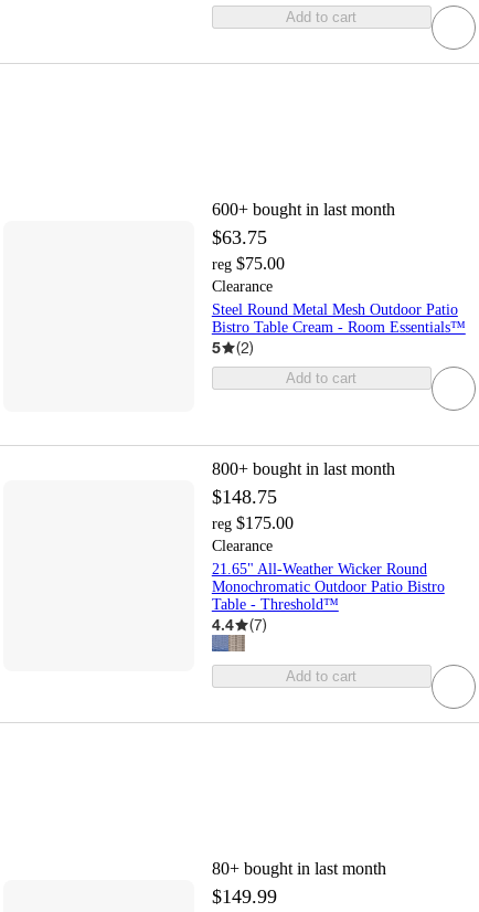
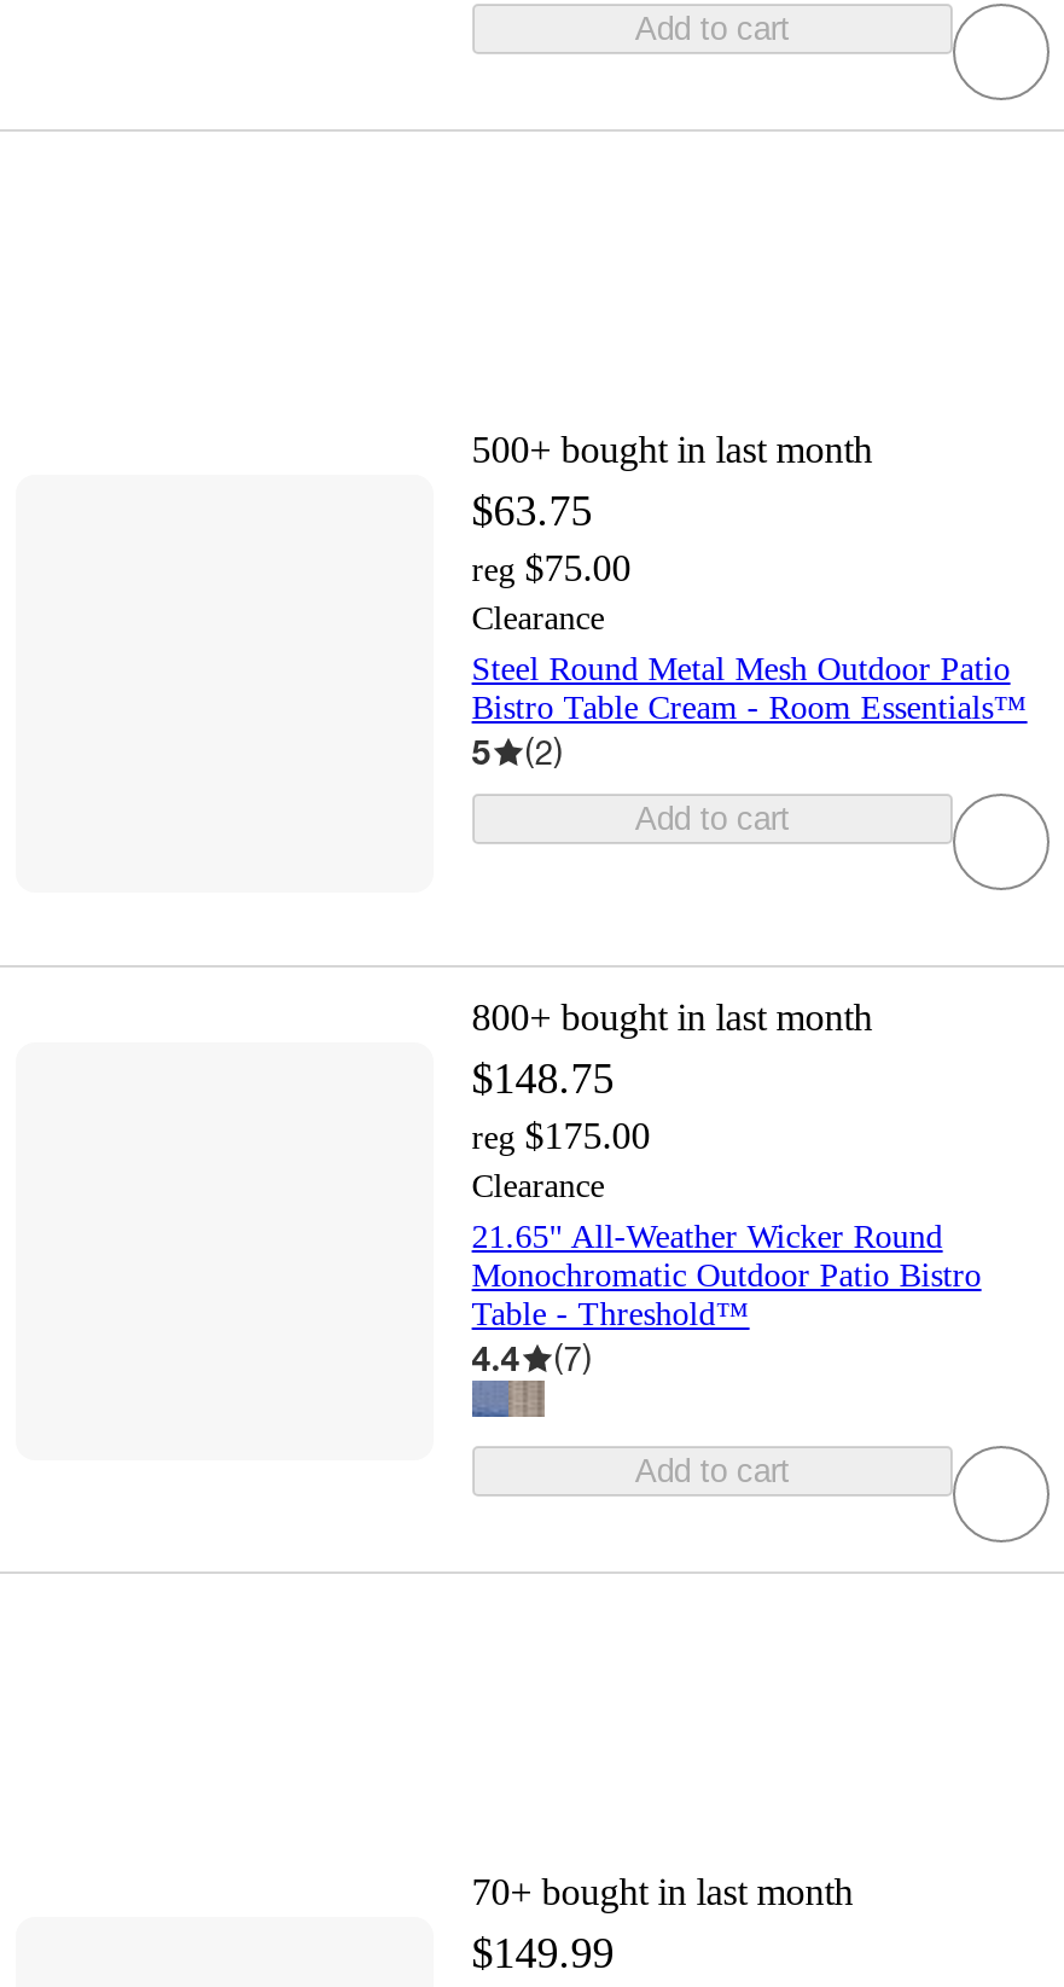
- 600+ bought in last month
+ 500+ bought in last month

- 80+ bought in last month
+ 70+ bought in last month
